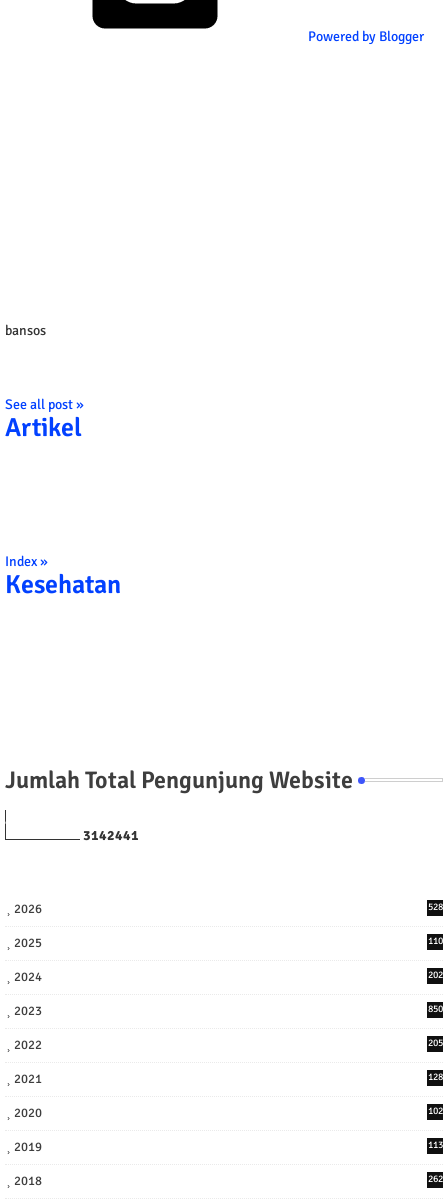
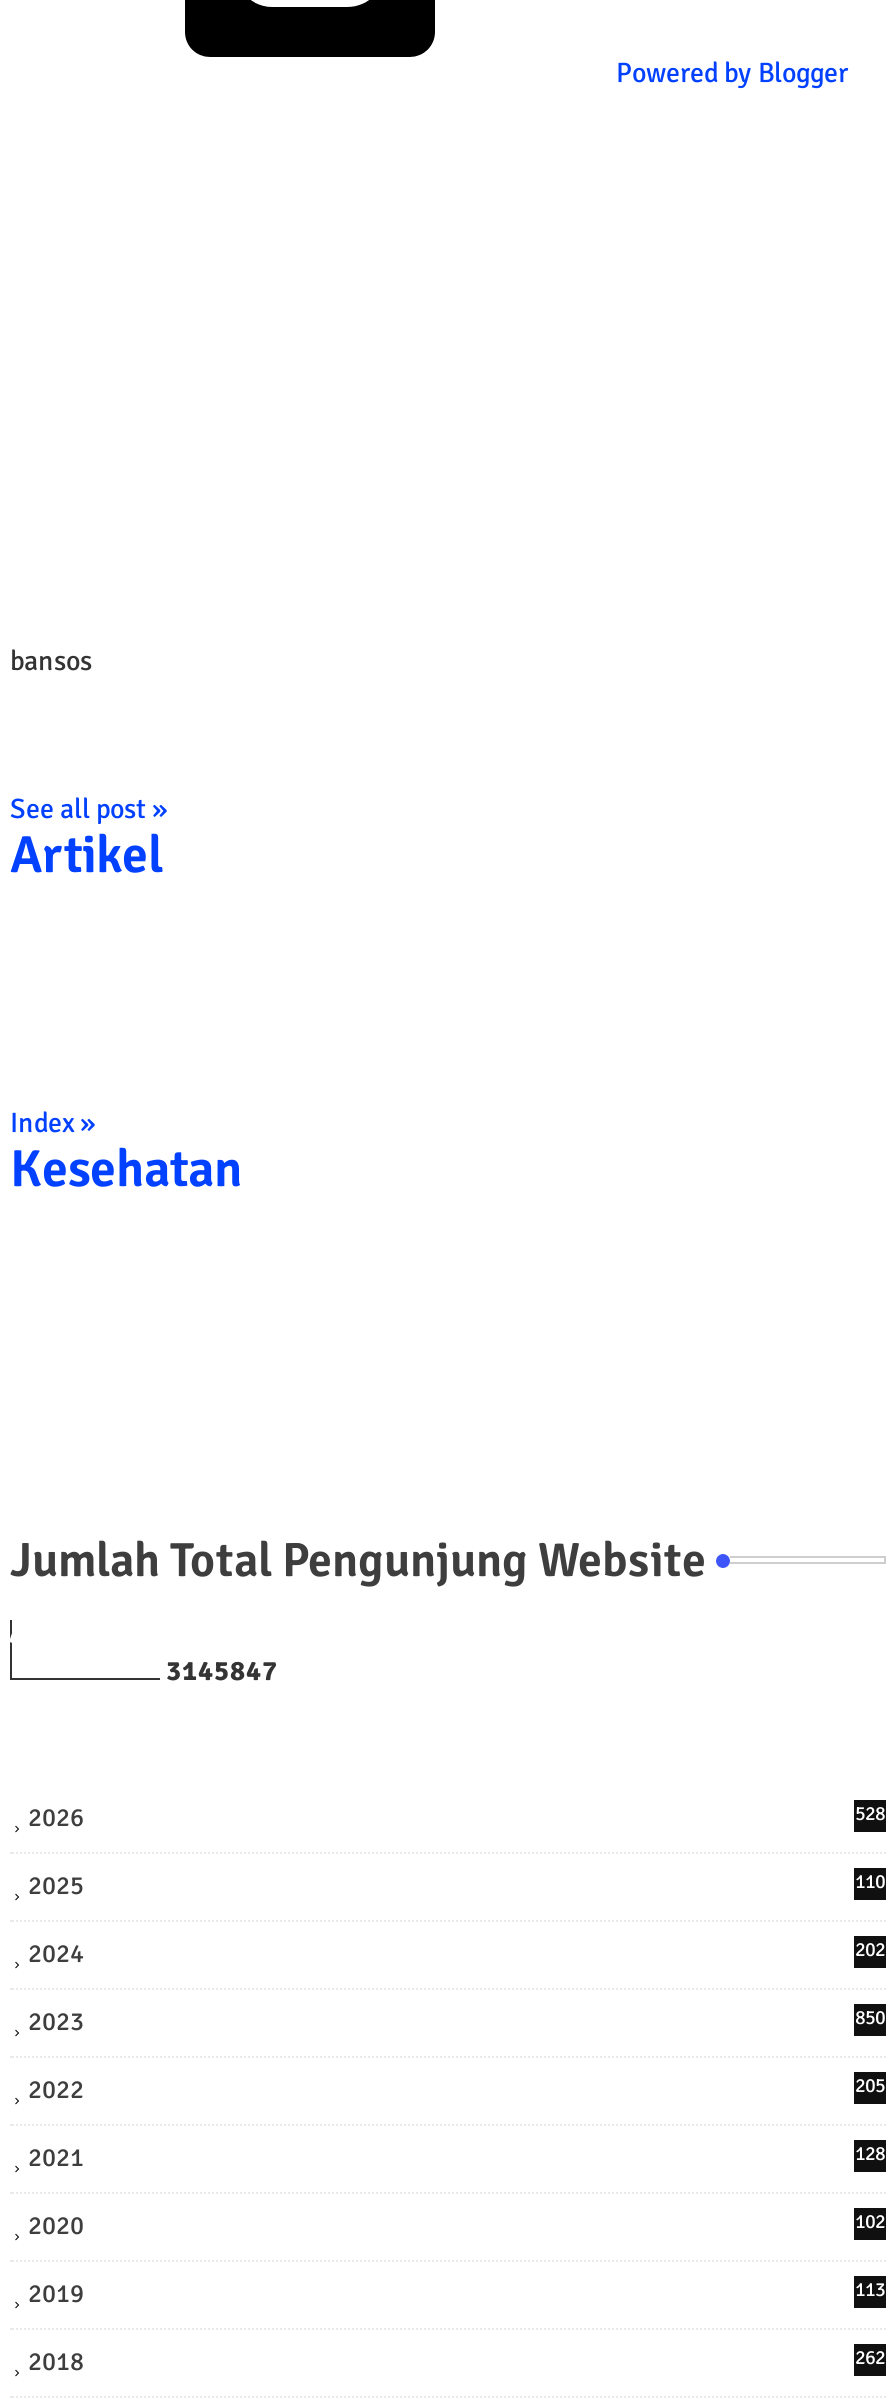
- 3142441
+ 3145847
